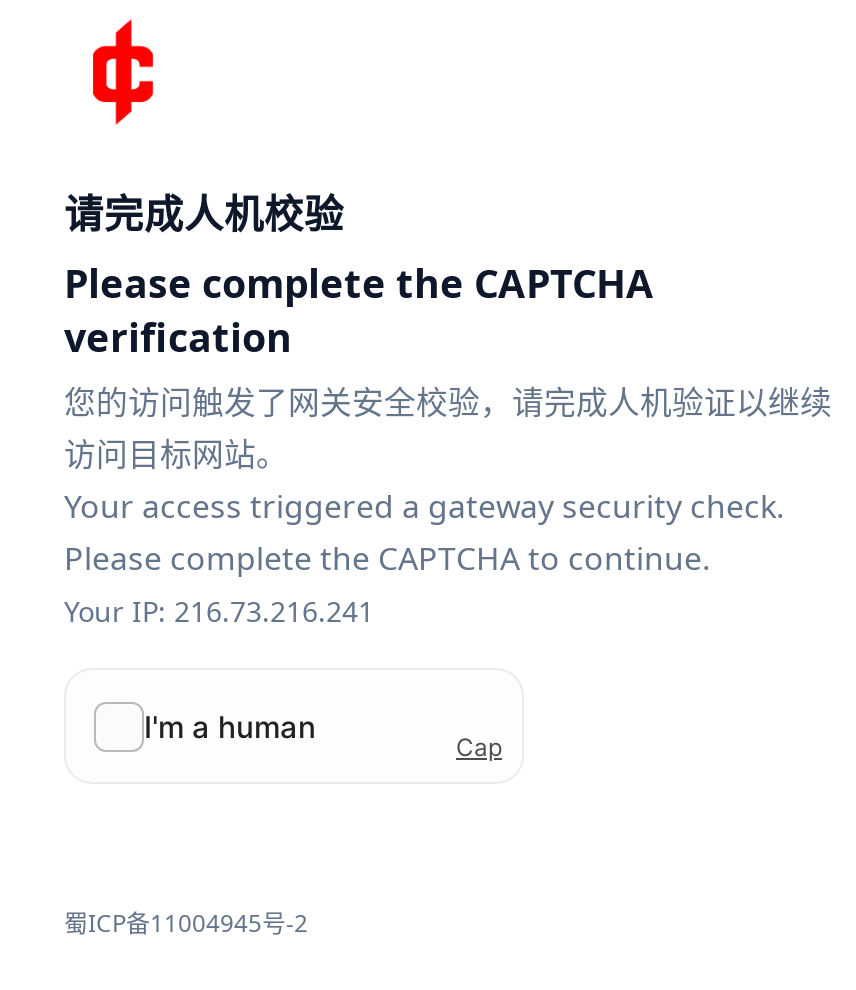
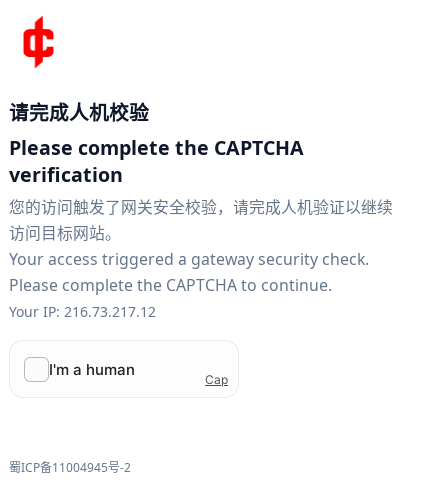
- Your IP: 216.73.216.241
+ Your IP: 216.73.217.12
